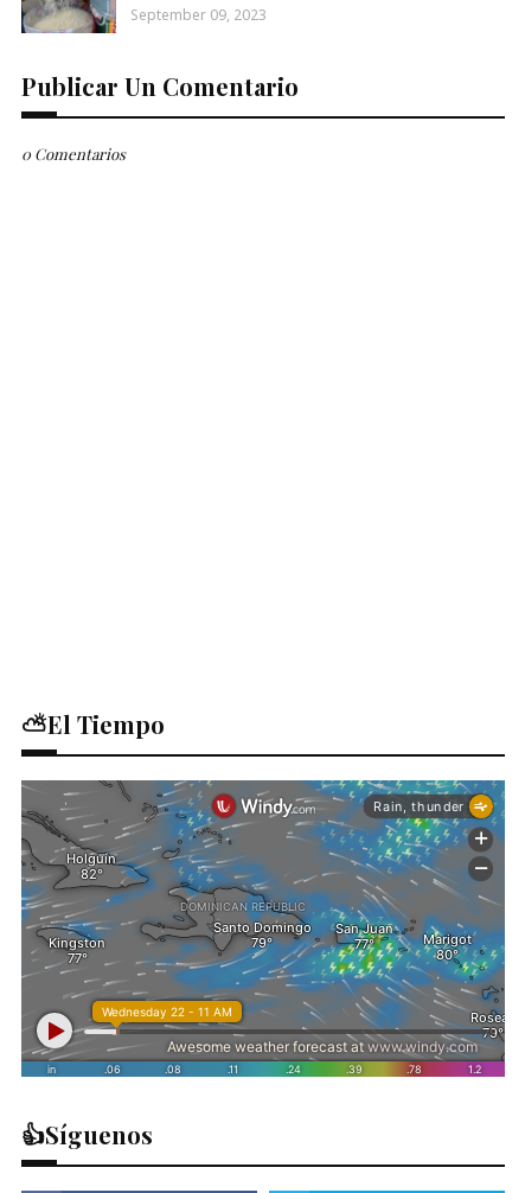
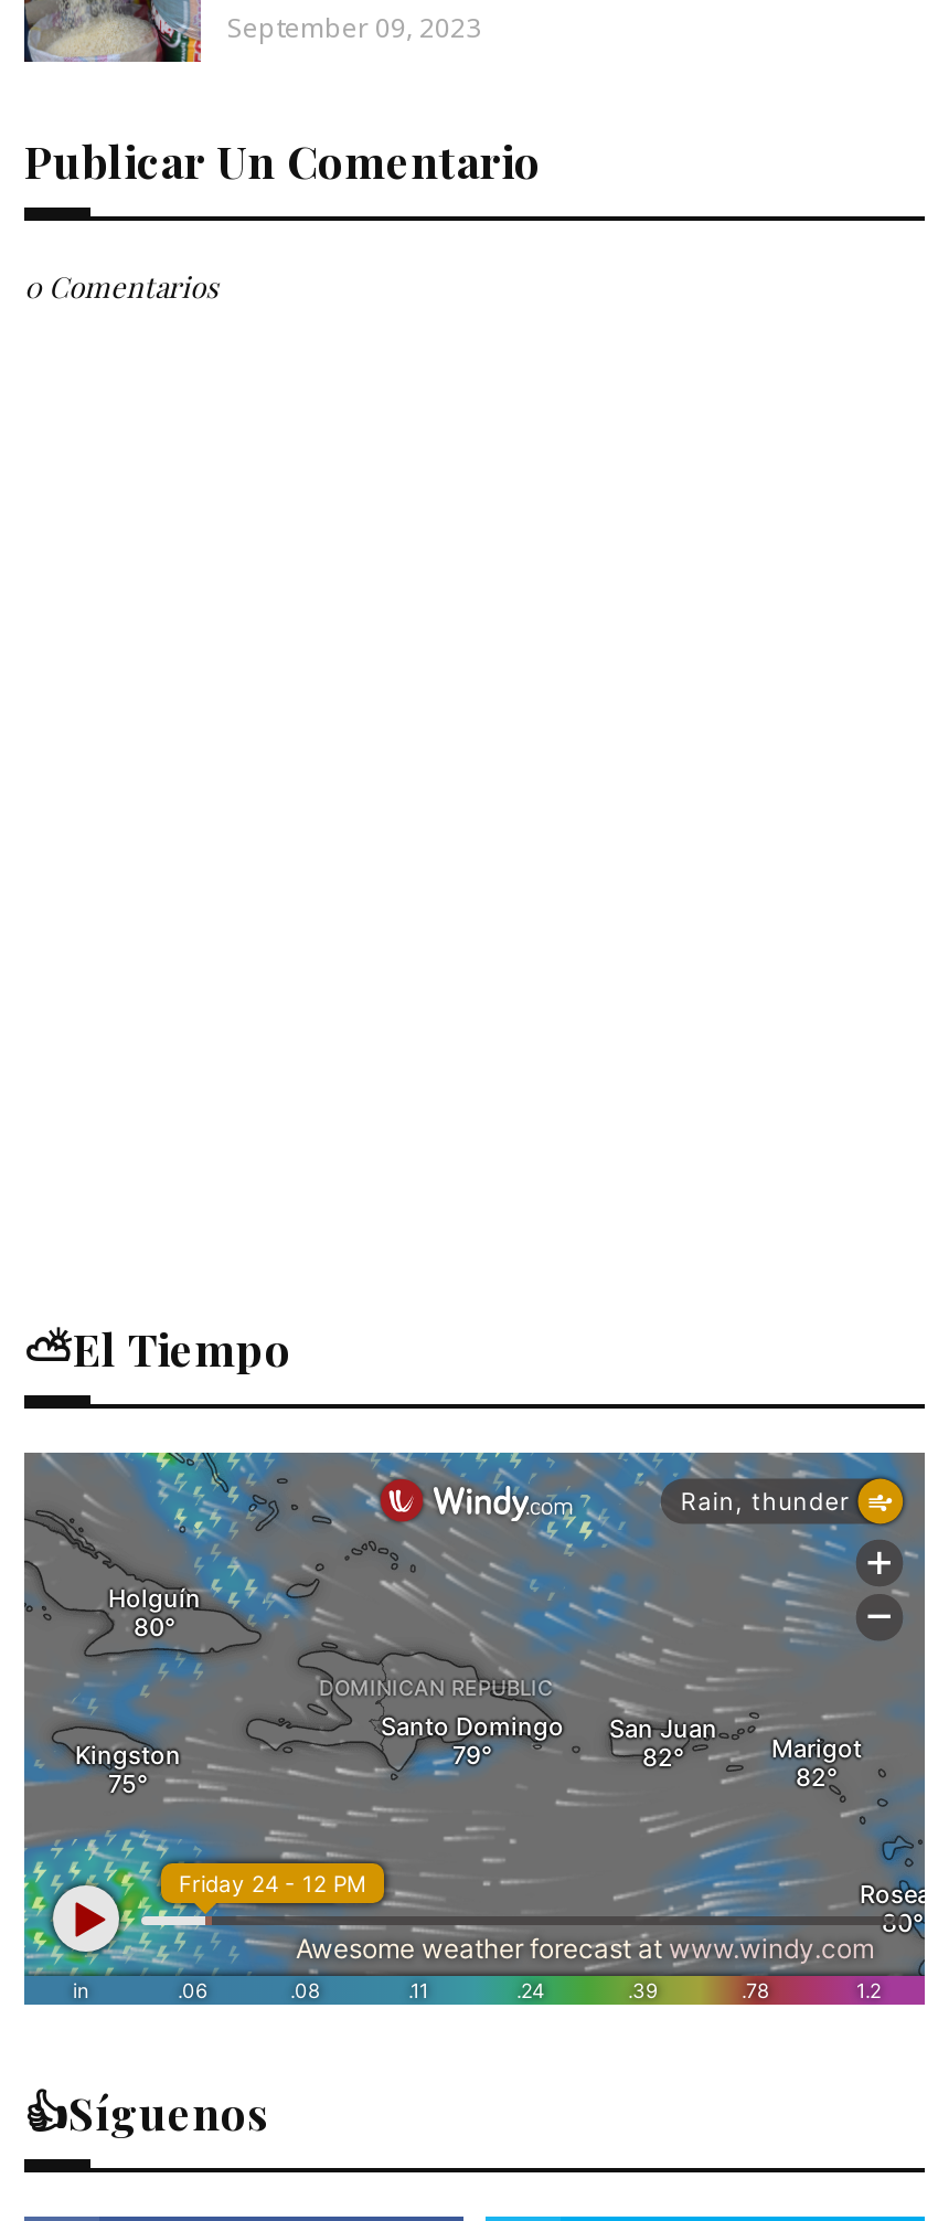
- [image]
+ [image]
